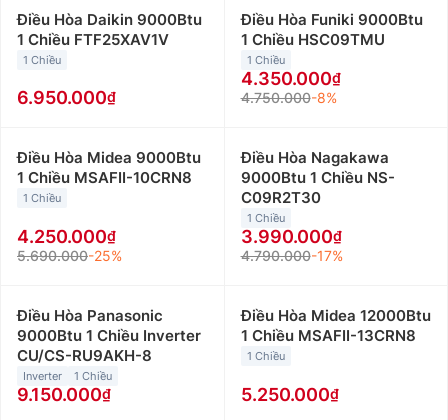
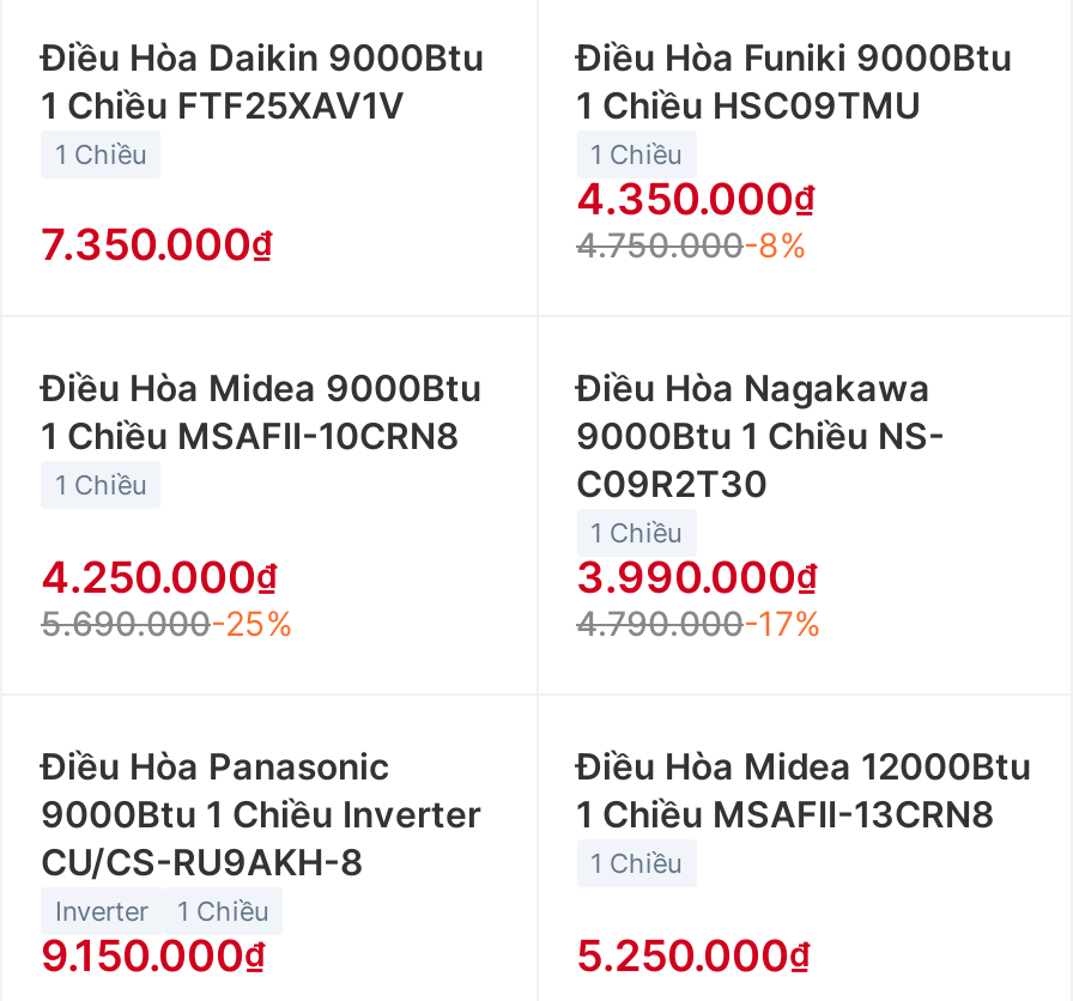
- 6.950.000
+ 7.350.000
